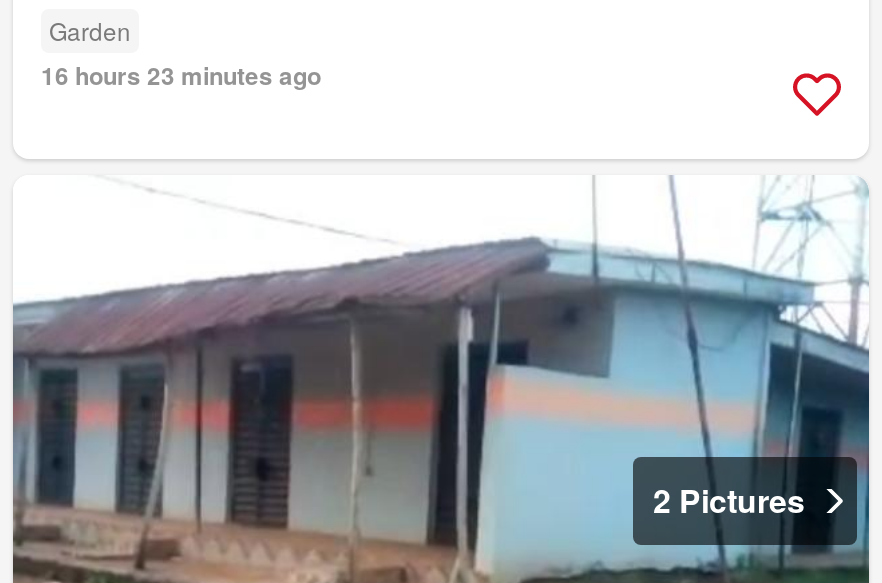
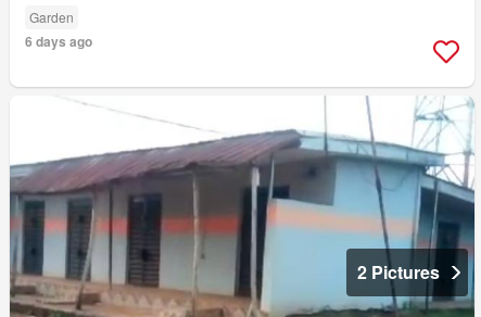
- 16 hours 23 minutes ago
+ 6 days ago
